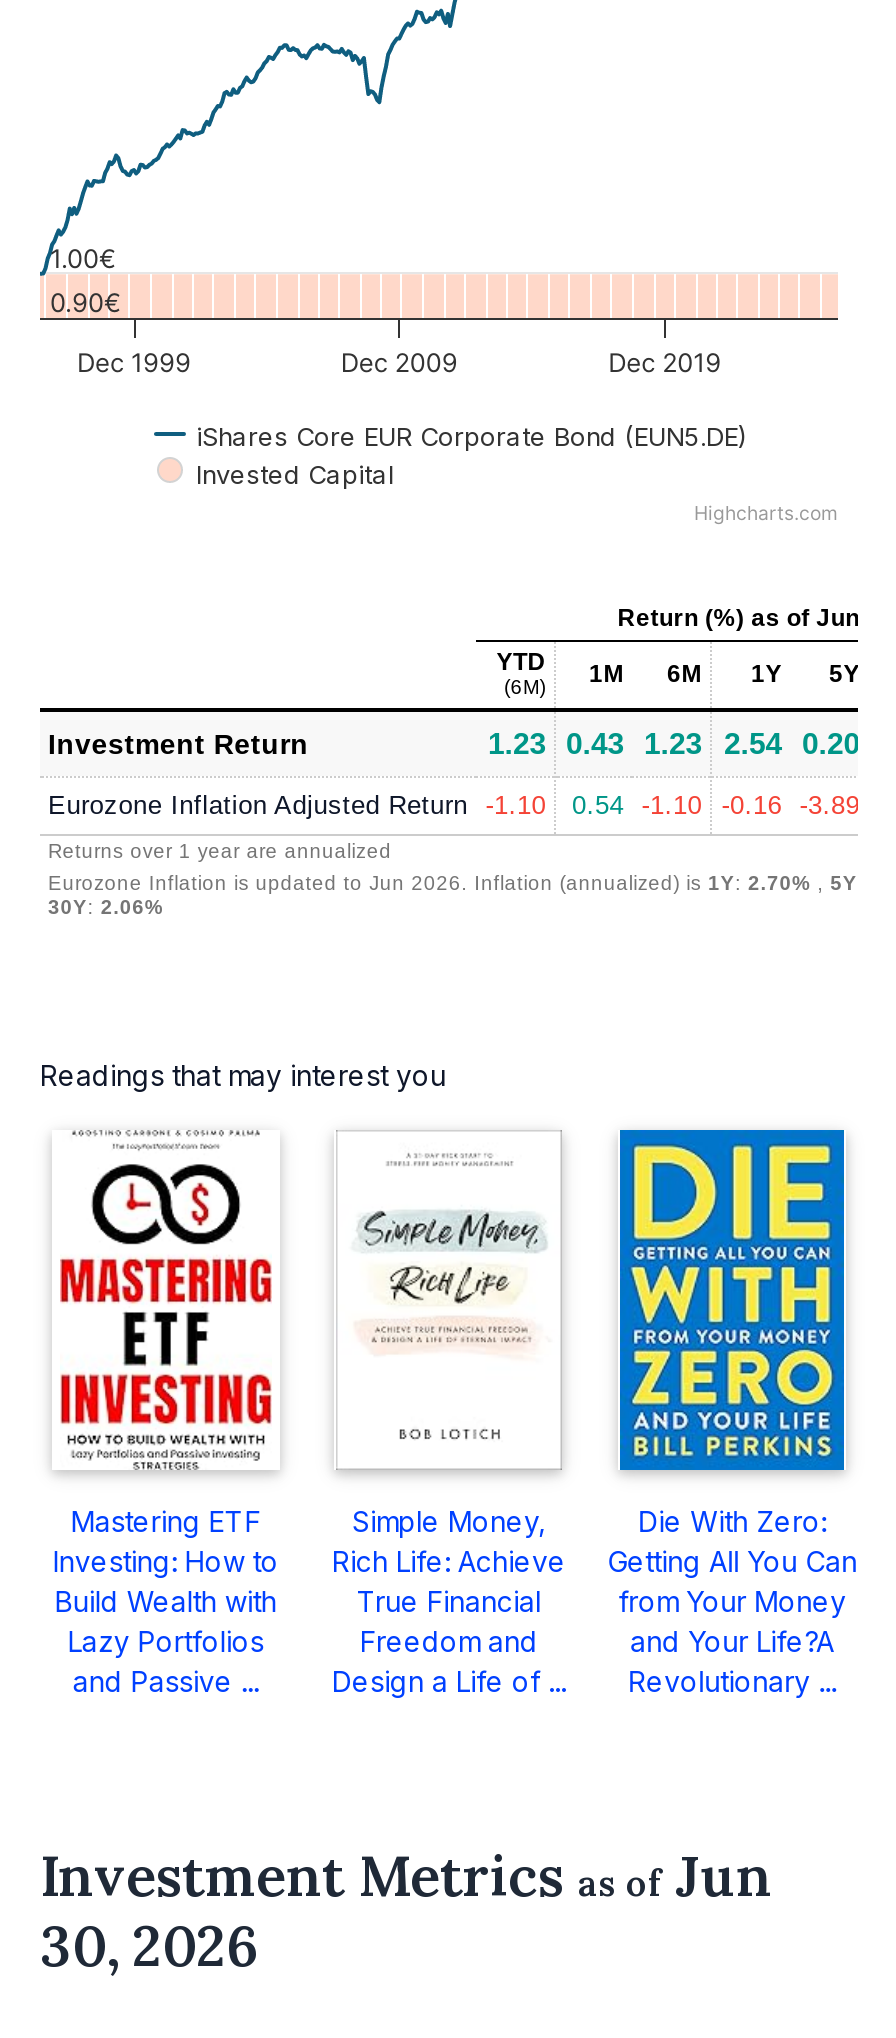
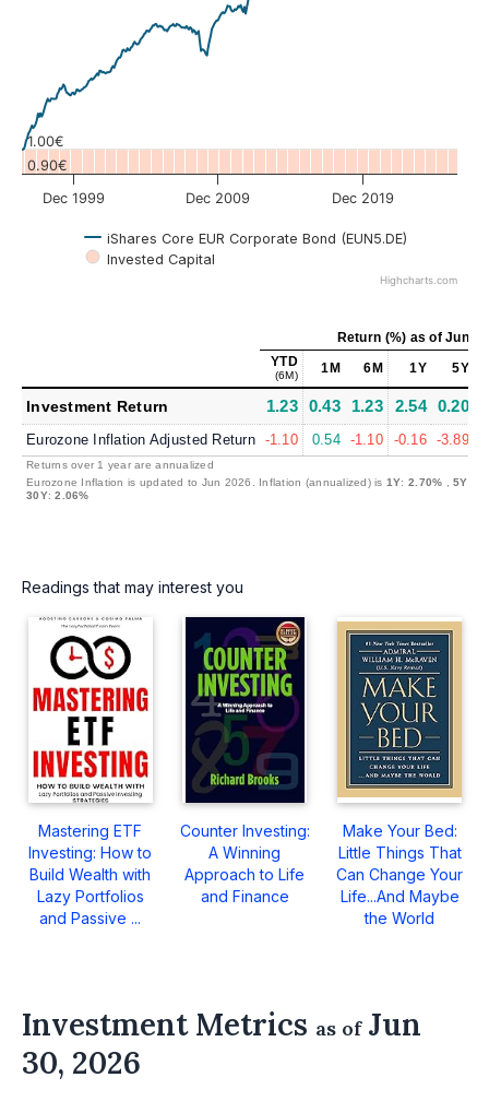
- [image]
- Simple Money,
- Rich Life: Achieve
- True Financial
- Freedom and
- Design a Life of ...
+ [image]
+ Counter Investing:
+ A Winning
+ Approach to Life
+ and Finance

- [image]
- Die With Zero:
- Getting All You Can
- from Your Money
- and Your Life?A
- Revolutionary ...
+ [image]
+ Make Your Bed:
+ Little Things That
+ Can Change Your
+ Life...And Maybe
+ the World
